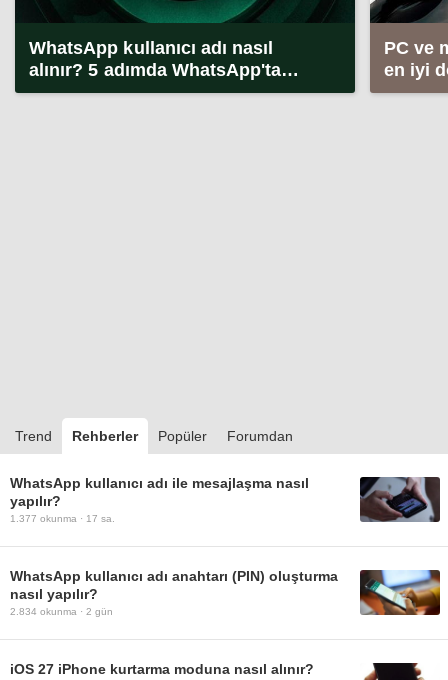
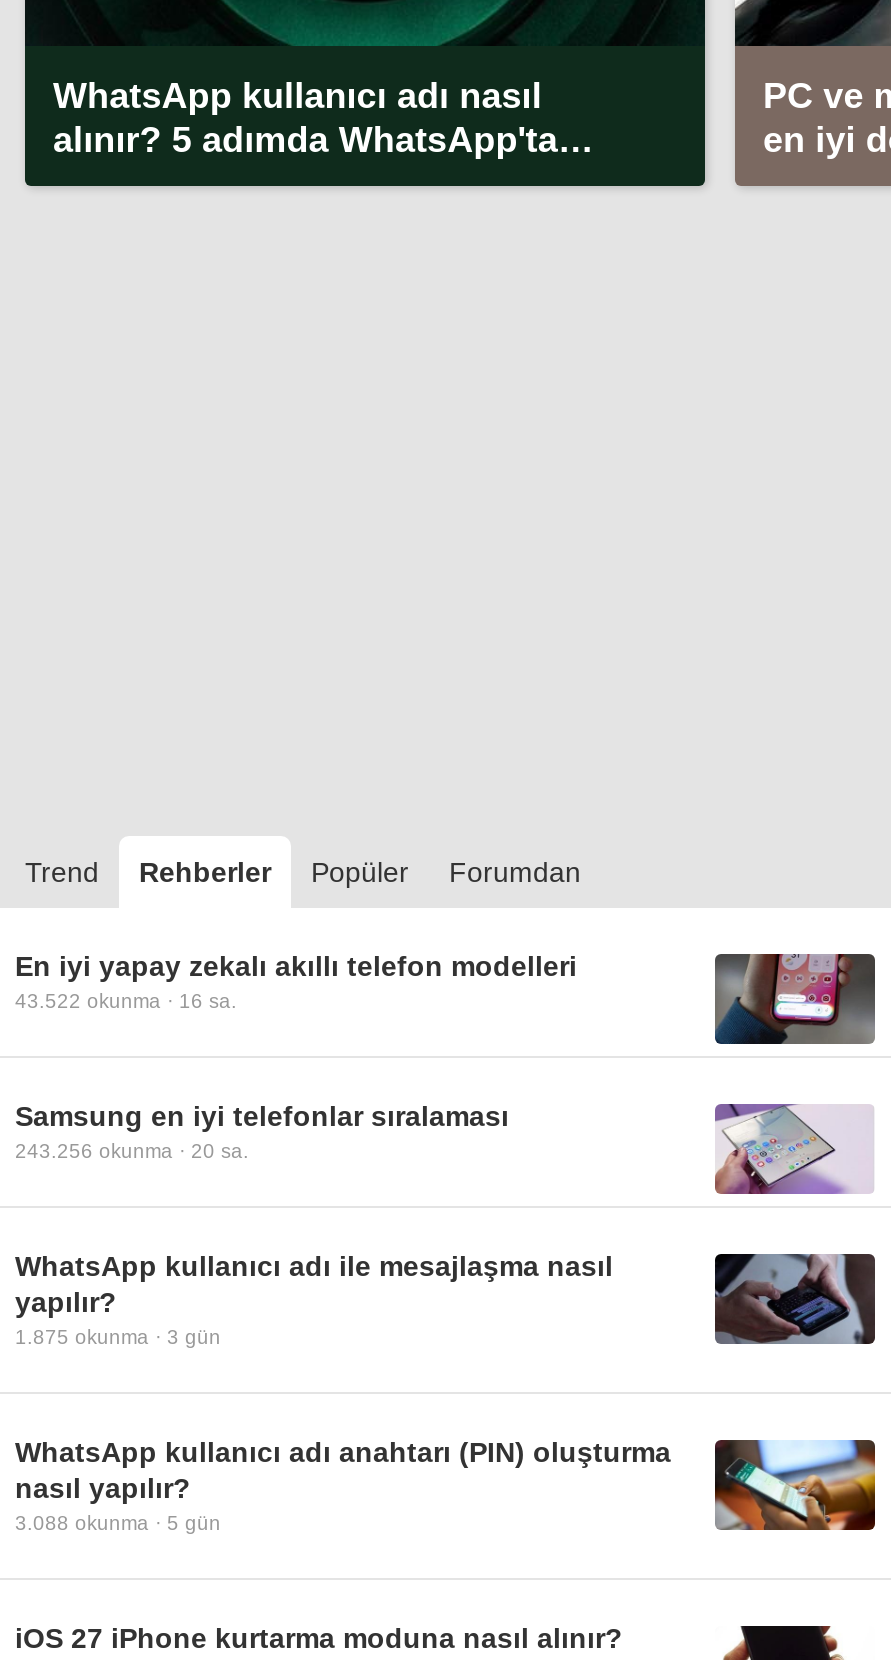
+ En iyi yapay zekalı akıllı telefon modelleri
+ 43.522 okunma · 16 sa.

+ Samsung en iyi telefonlar sıralaması
+ 243.256 okunma · 20 sa.

+ [image]

+ [image]

- 1.377 okunma · 17 sa.
+ 1.875 okunma · 3 gün

- 2.834 okunma · 2 gün
+ 3.088 okunma · 5 gün
